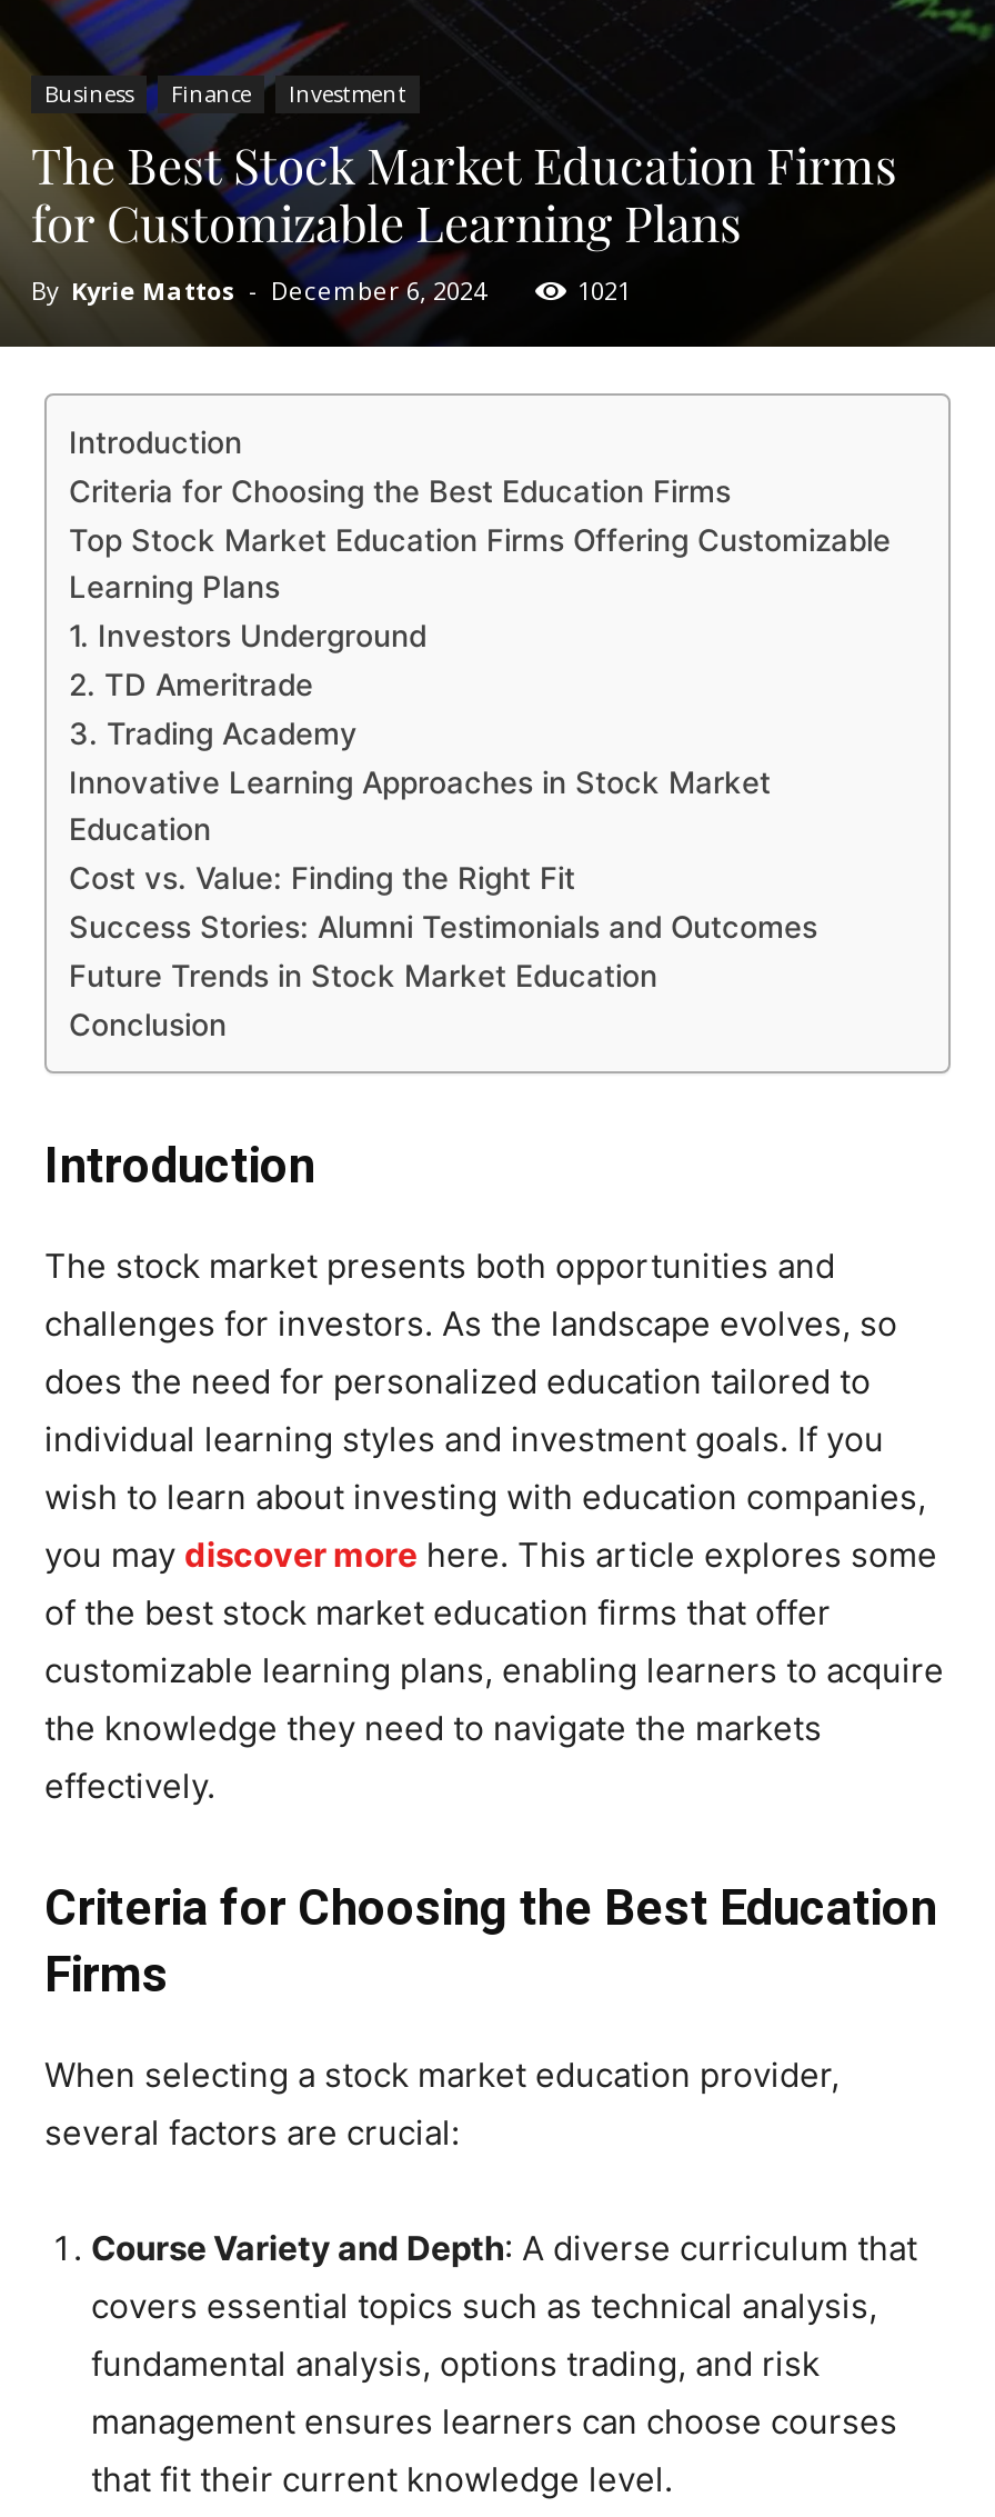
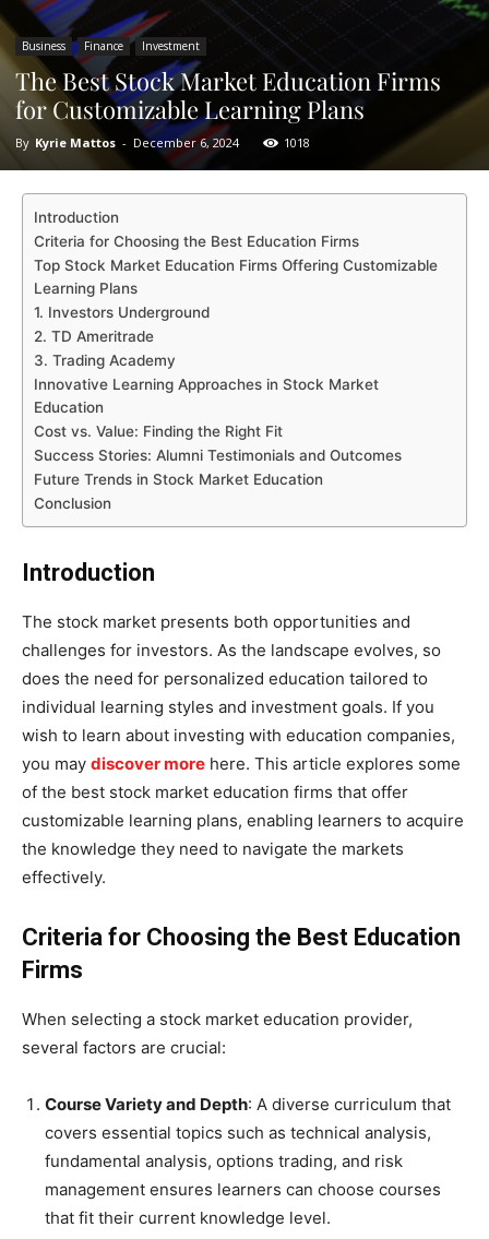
- 1021
+ 1018
